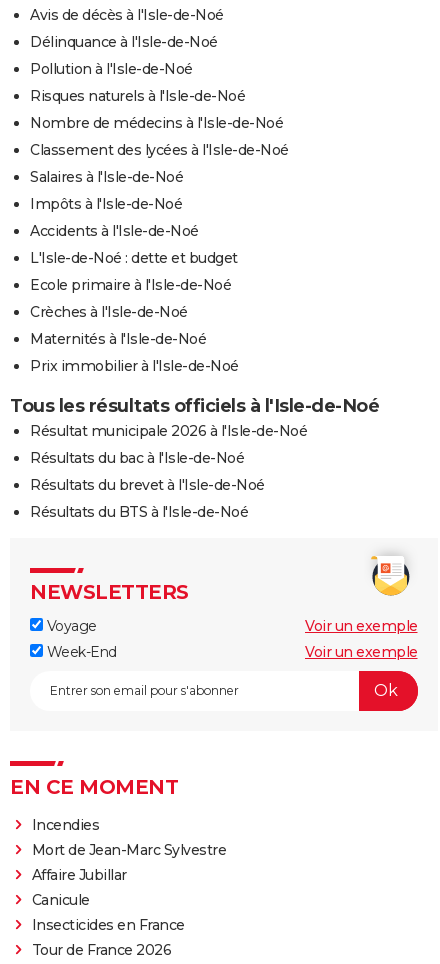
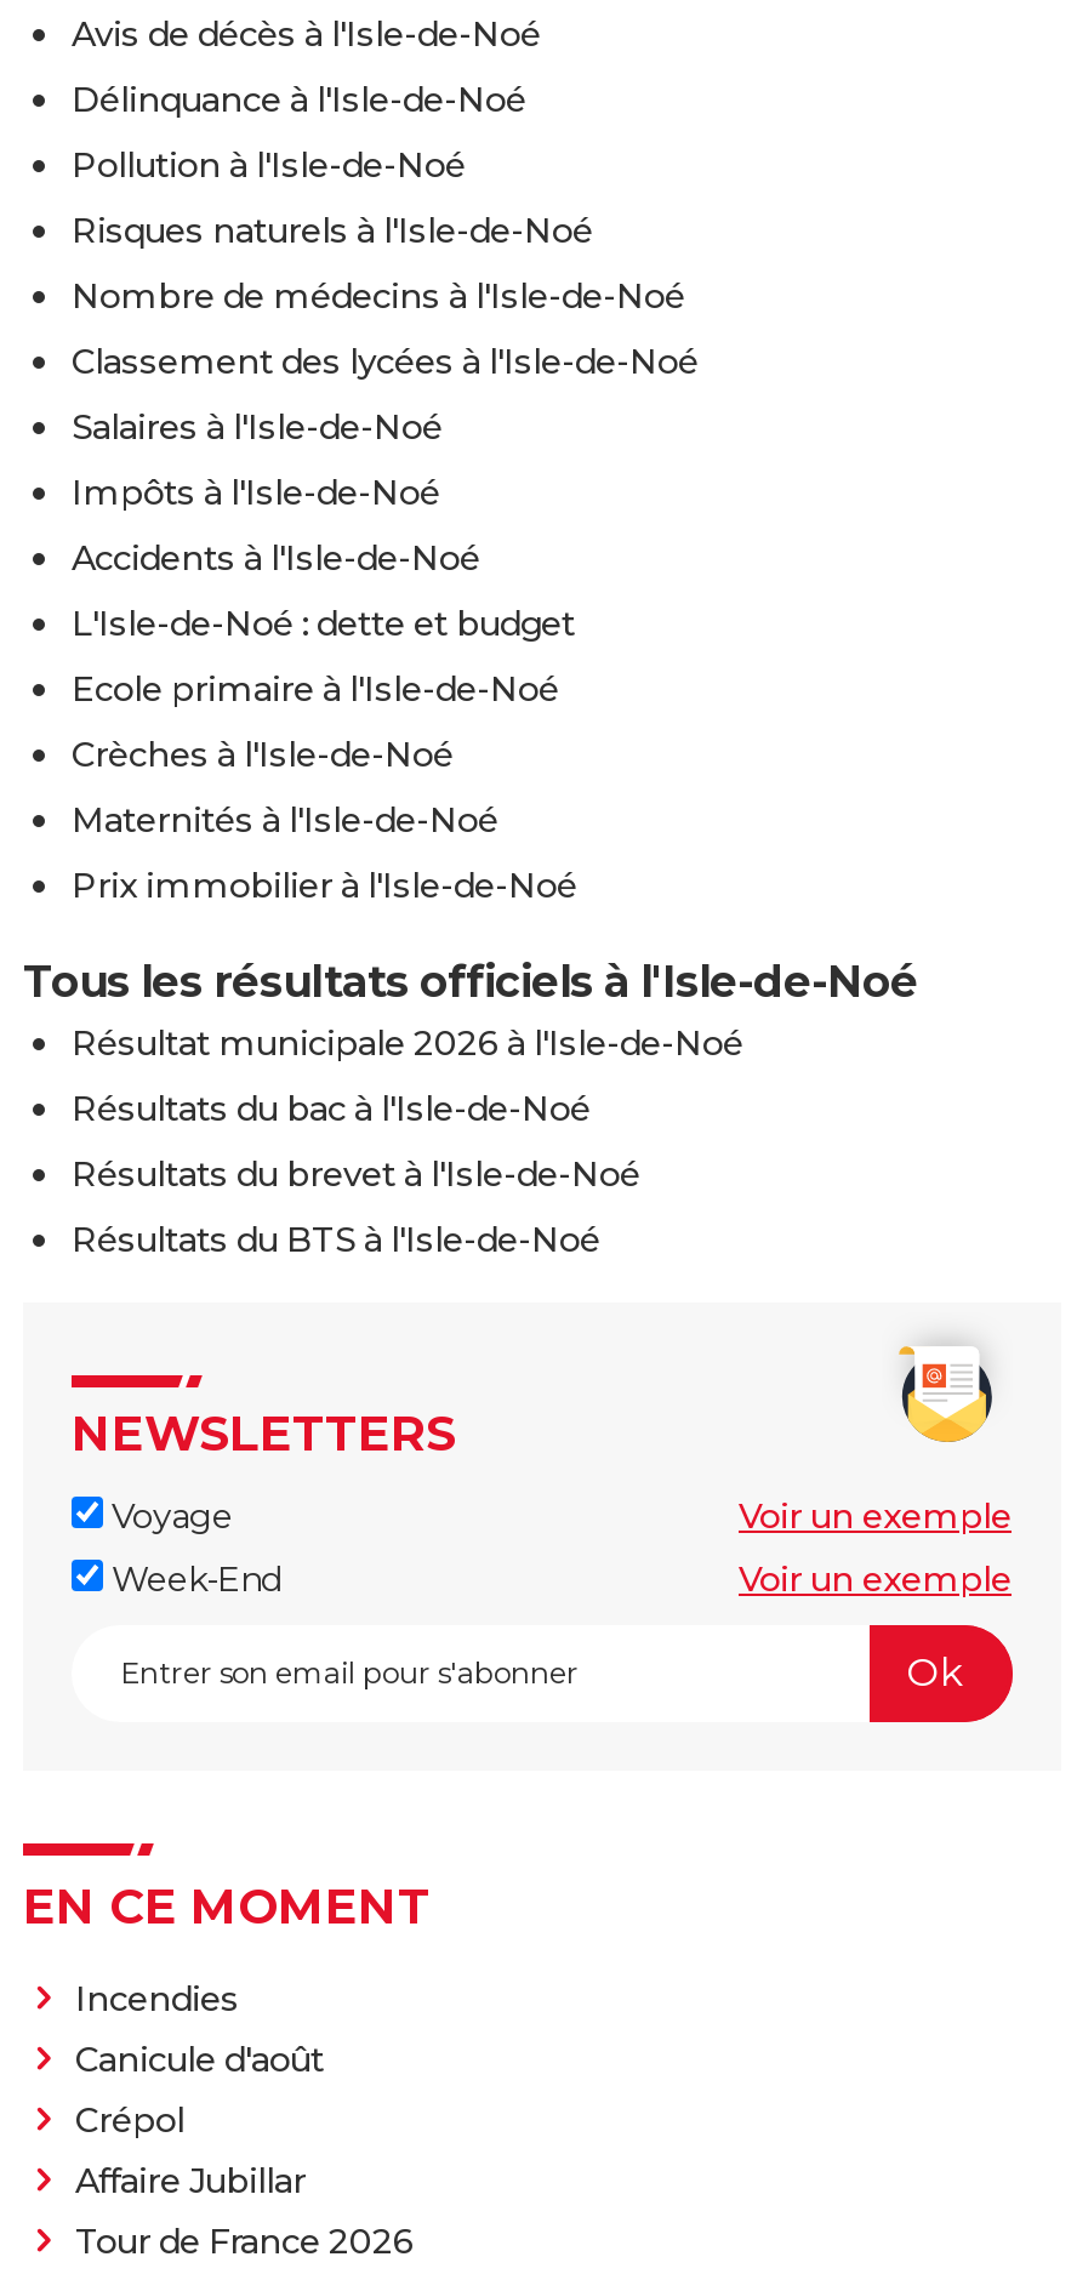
- Mort de Jean-Marc Sylvestre
+ Canicule d'août
+ Crépol

moved down: Affaire Jubillar

- Canicule
- Insecticides en France
